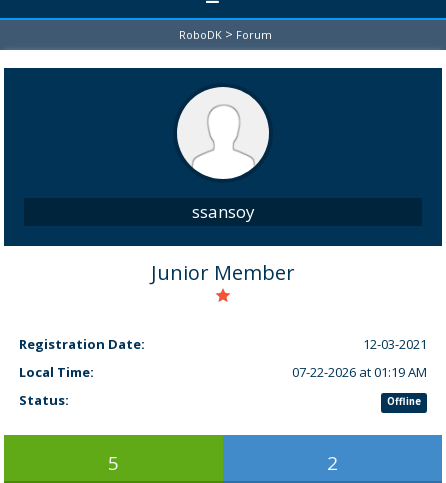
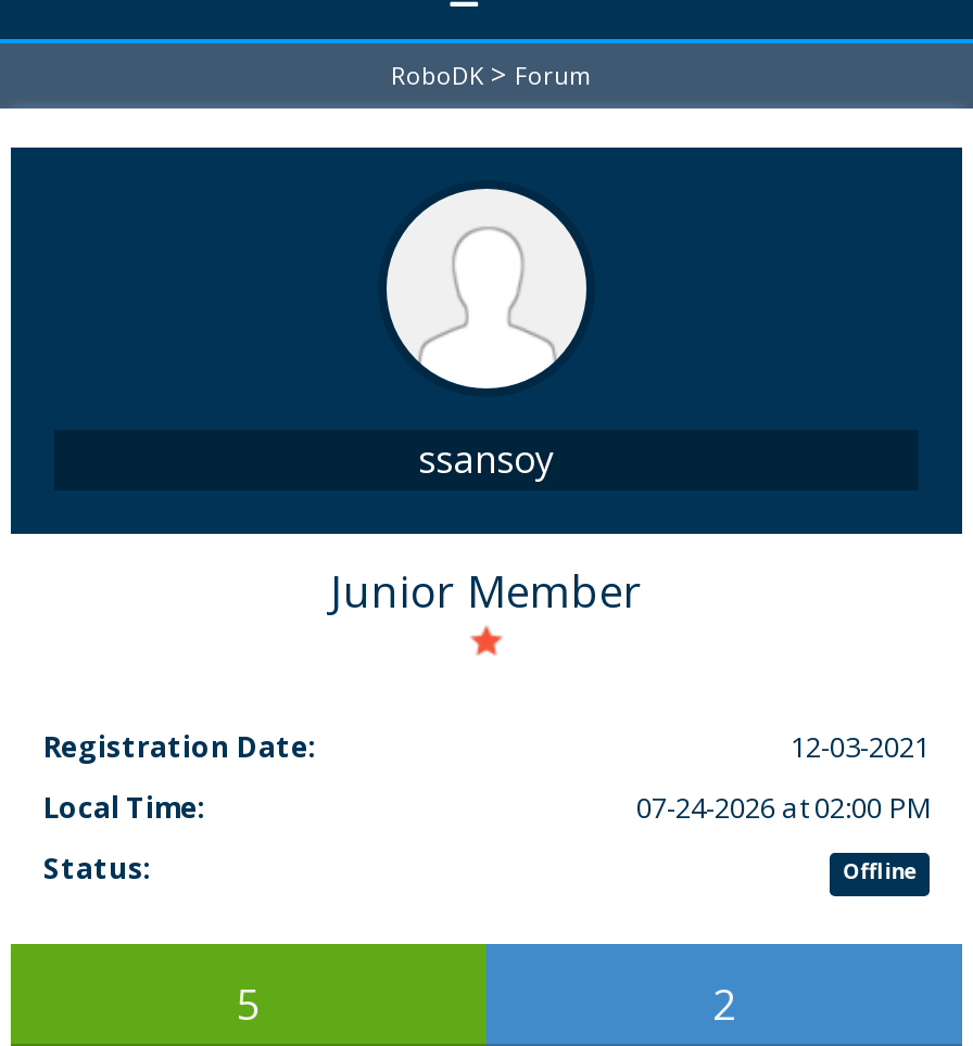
- 07-22-2026 at 01:19 AM
+ 07-24-2026 at 02:00 PM
